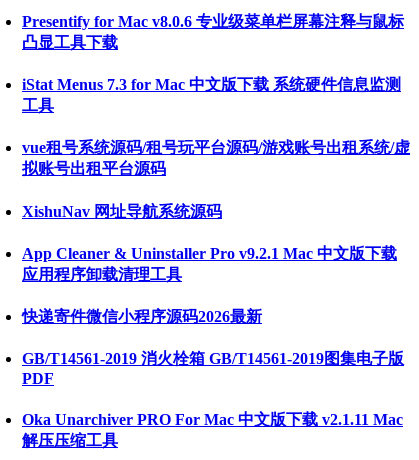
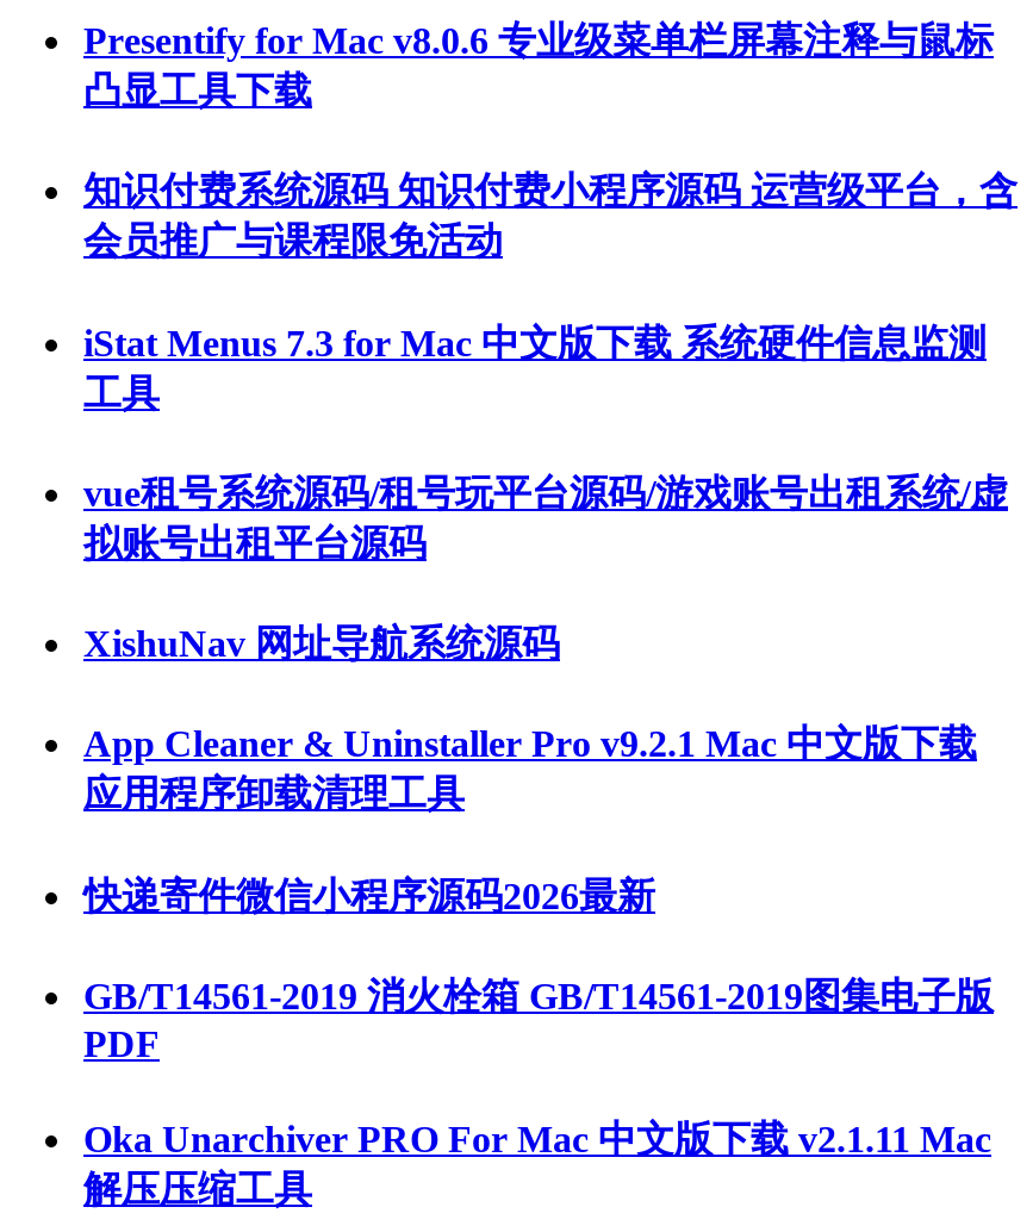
+ 知识付费系统源码 知识付费小程序源码 运营级平台，含
+ 会员推广与课程限免活动
